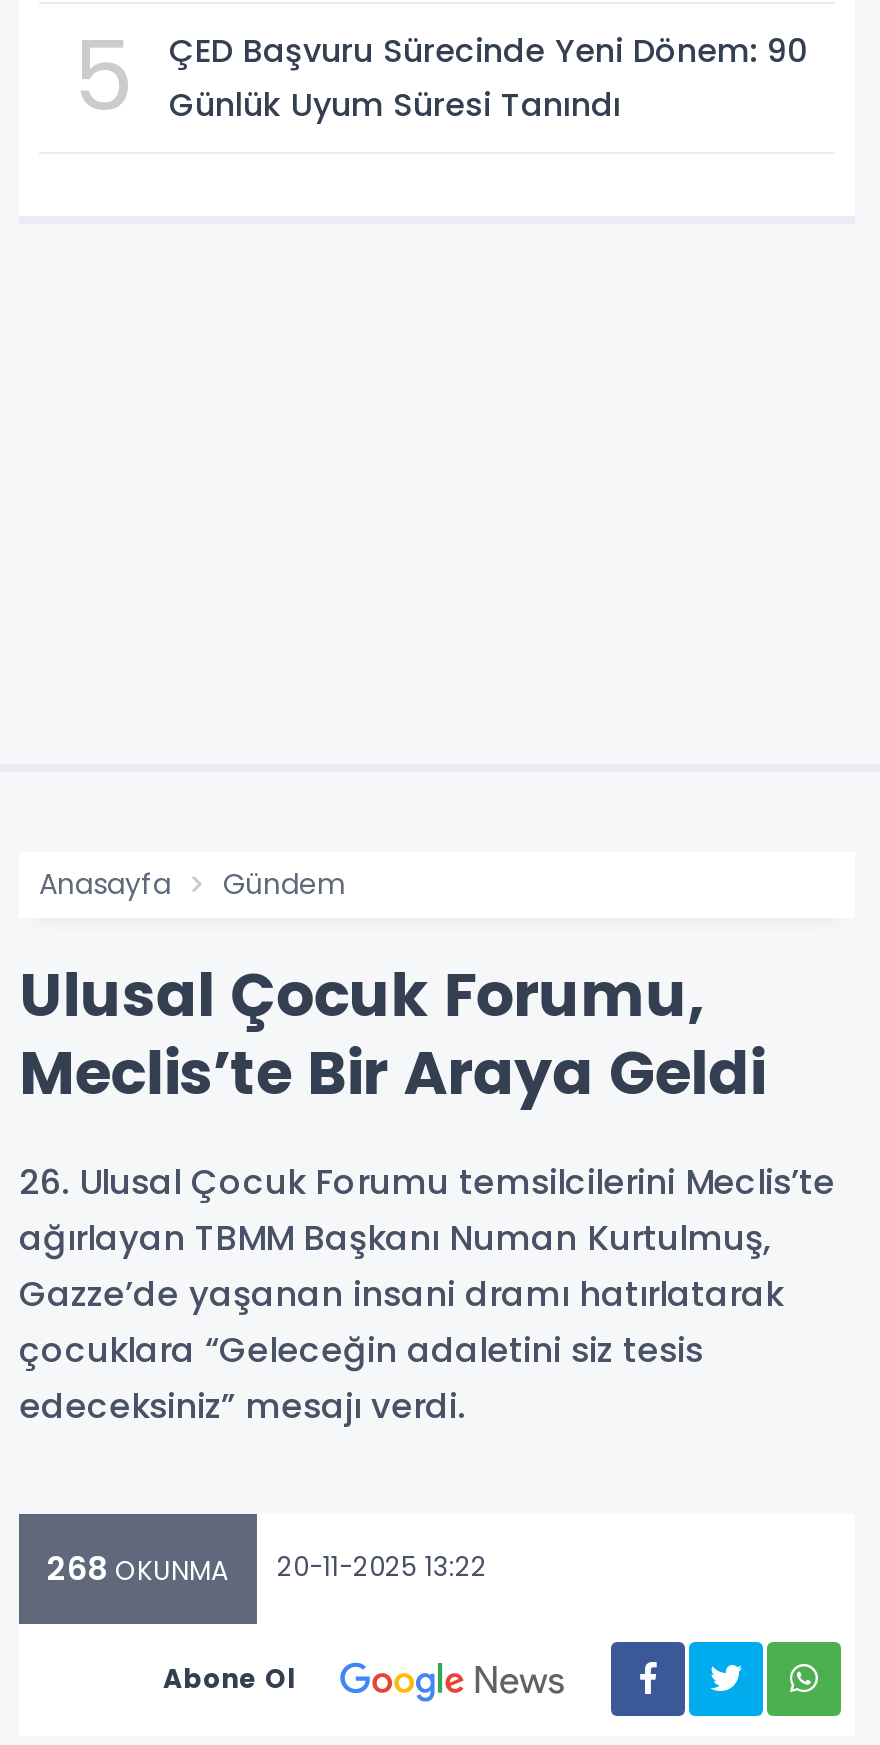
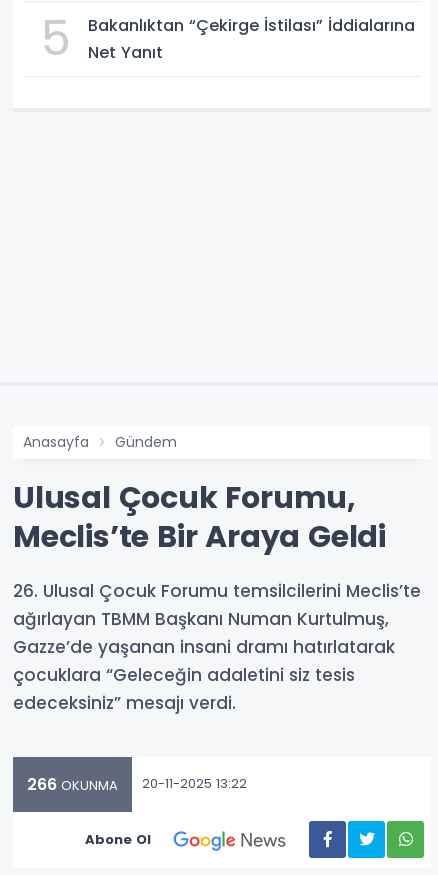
- ÇED Başvuru Sürecinde Yeni Dönem: 90
- Günlük Uyum Süresi Tanındı
+ Bakanlıktan “Çekirge İstilası” İddialarına
+ Net Yanıt

- 268 OKUNMA 20-11-2025 13:22
+ 266 OKUNMA 20-11-2025 13:22
